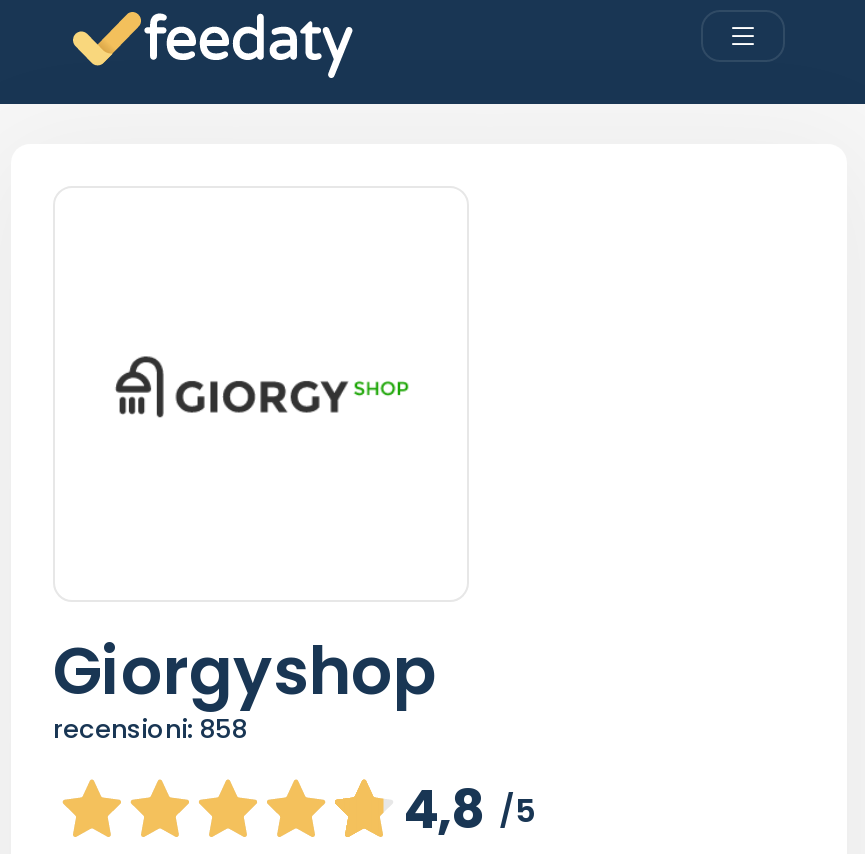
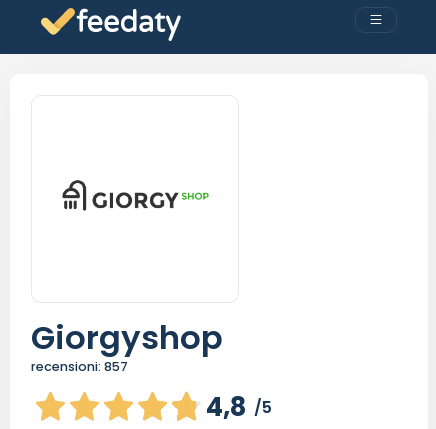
- recensioni: 858
+ recensioni: 857
